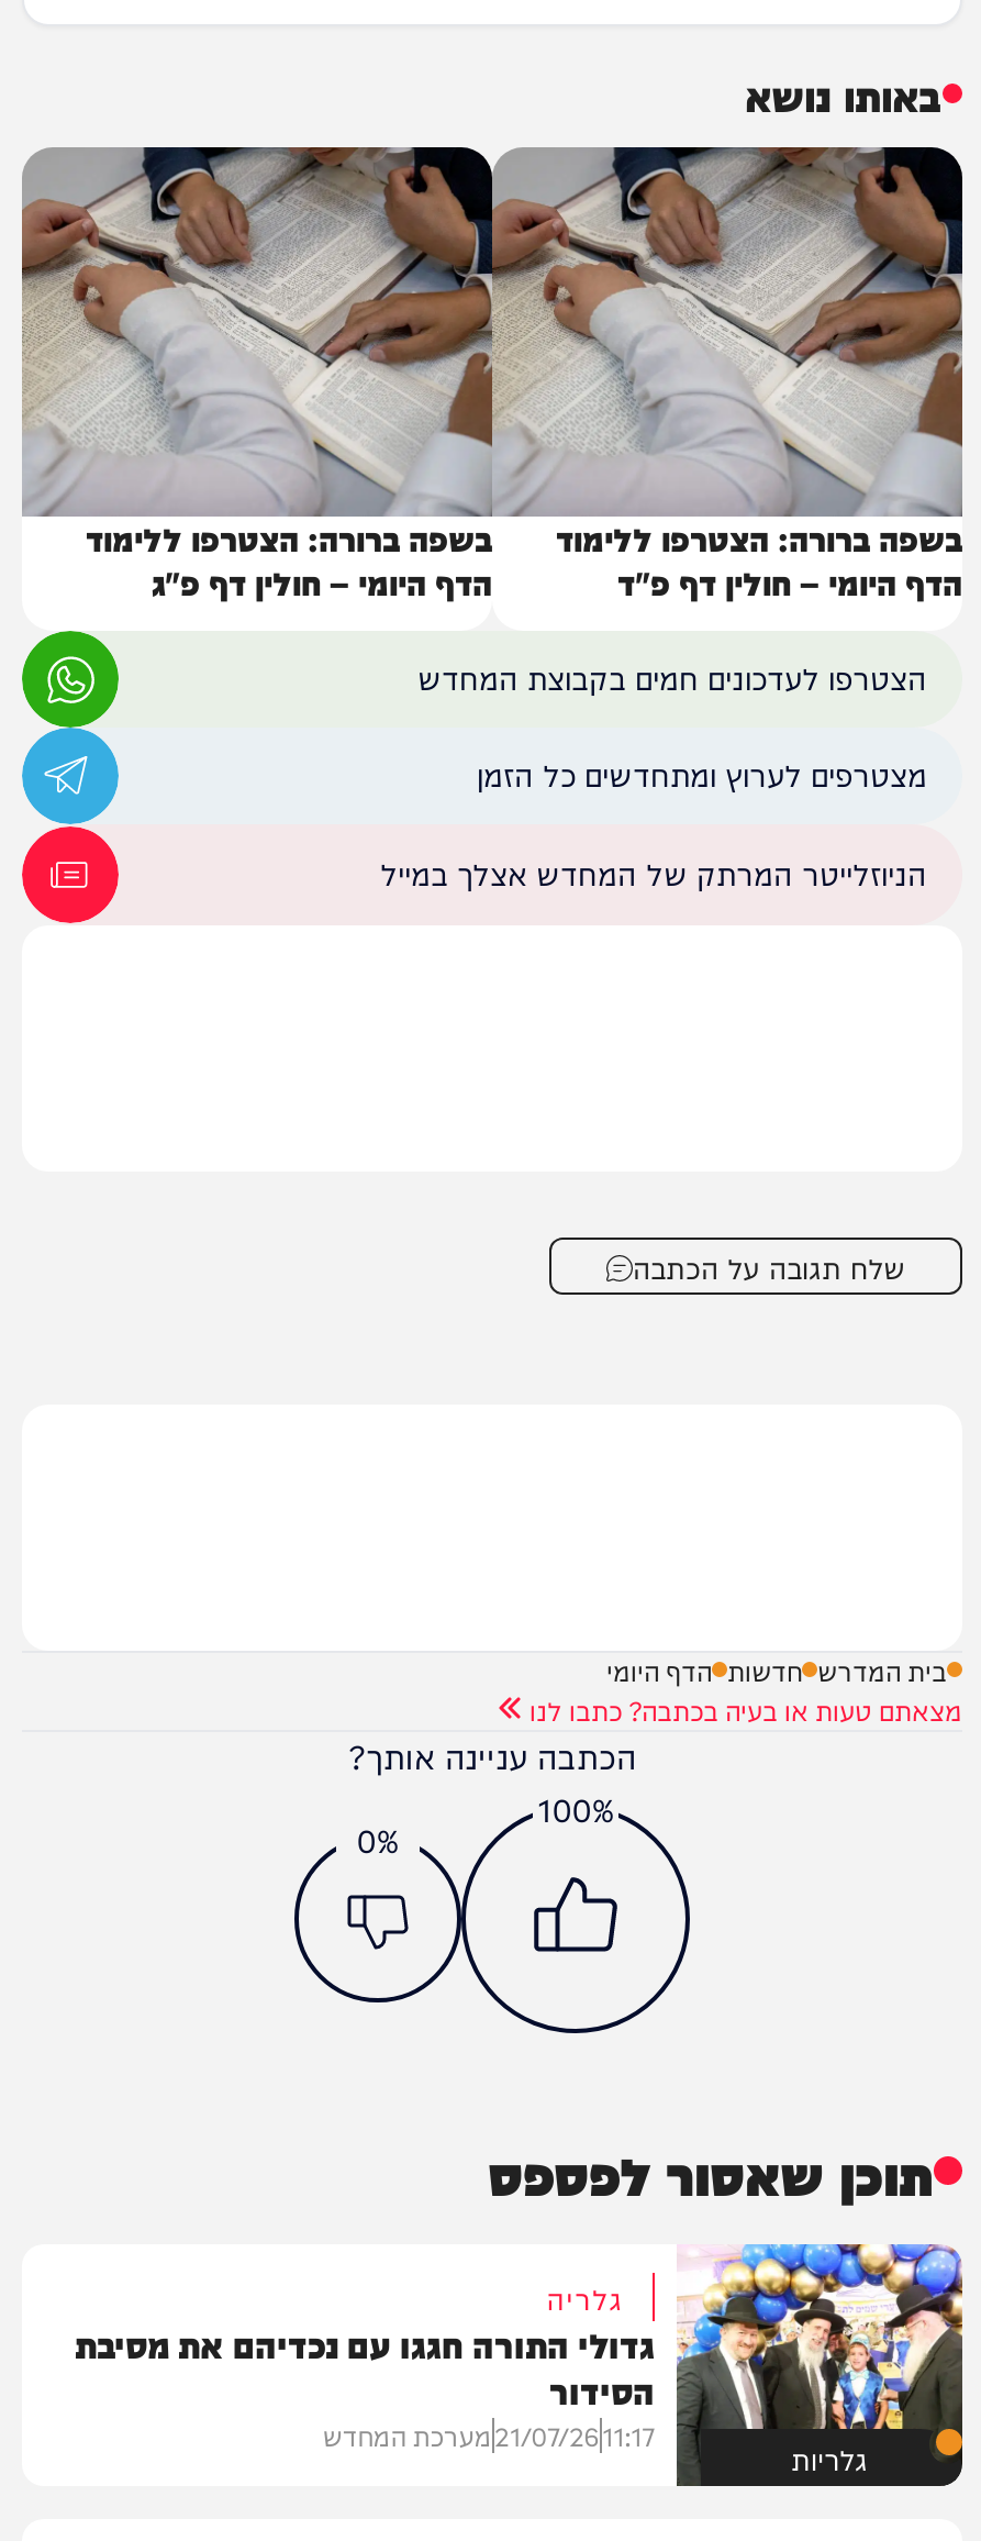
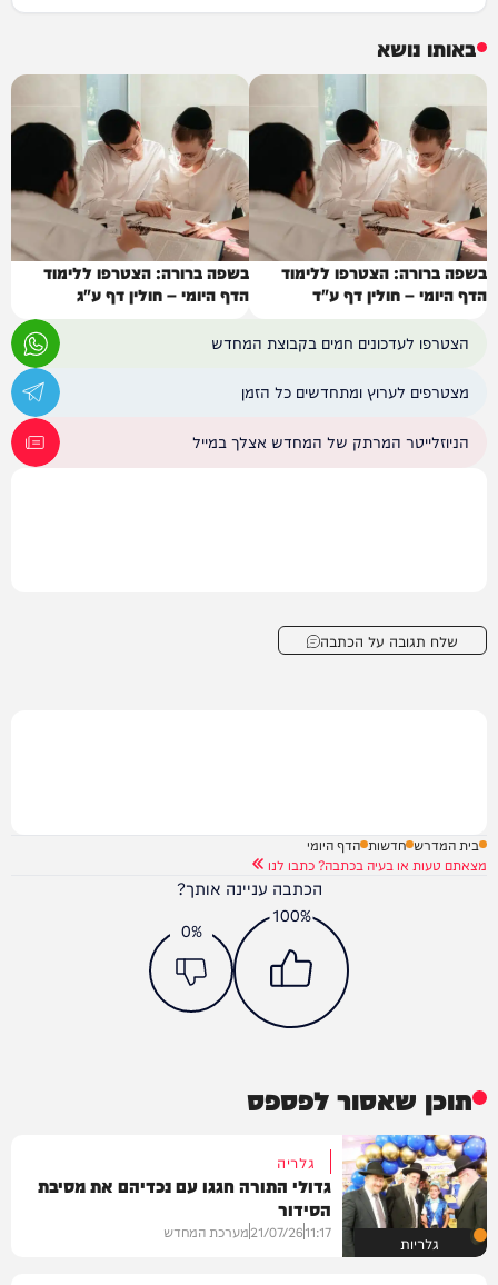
- [image]
- הדף היומי – חולין דף פ"ד
+ [image]
+ הדף היומי – חולין דף ע"ד

- הדף היומי – חולין דף פ"ג
+ הדף היומי – חולין דף ע"ג
